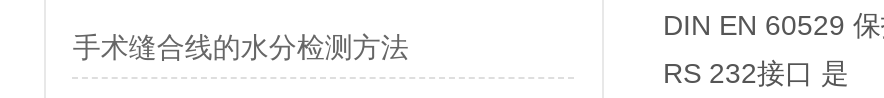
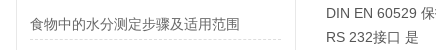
- 手术缝合线的水分检测方法
+ 食物中的水分测定步骤及适用范围
